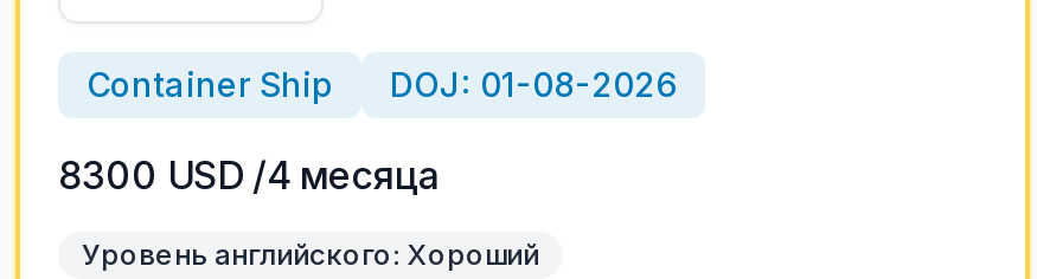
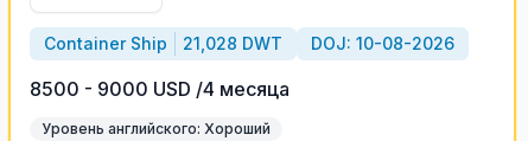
- DOJ: 01-08-2026
+ 21,028 DWT
+ DOJ: 10-08-2026

- 8300 USD /4 месяца
+ 8500 - 9000 USD /4 месяца
